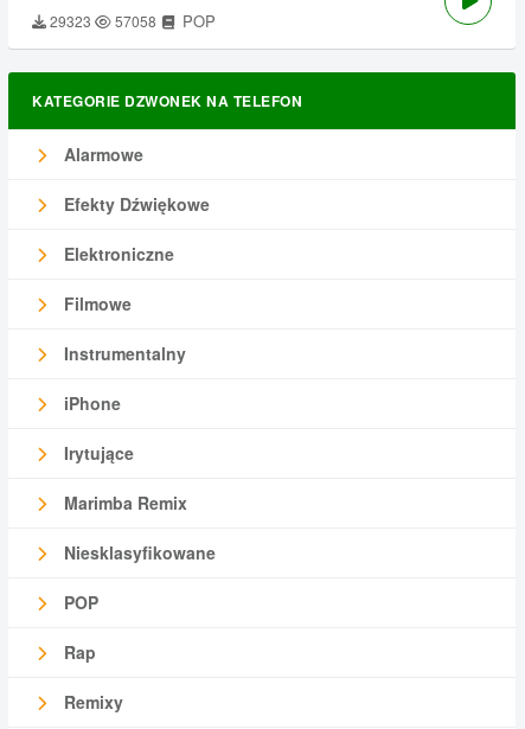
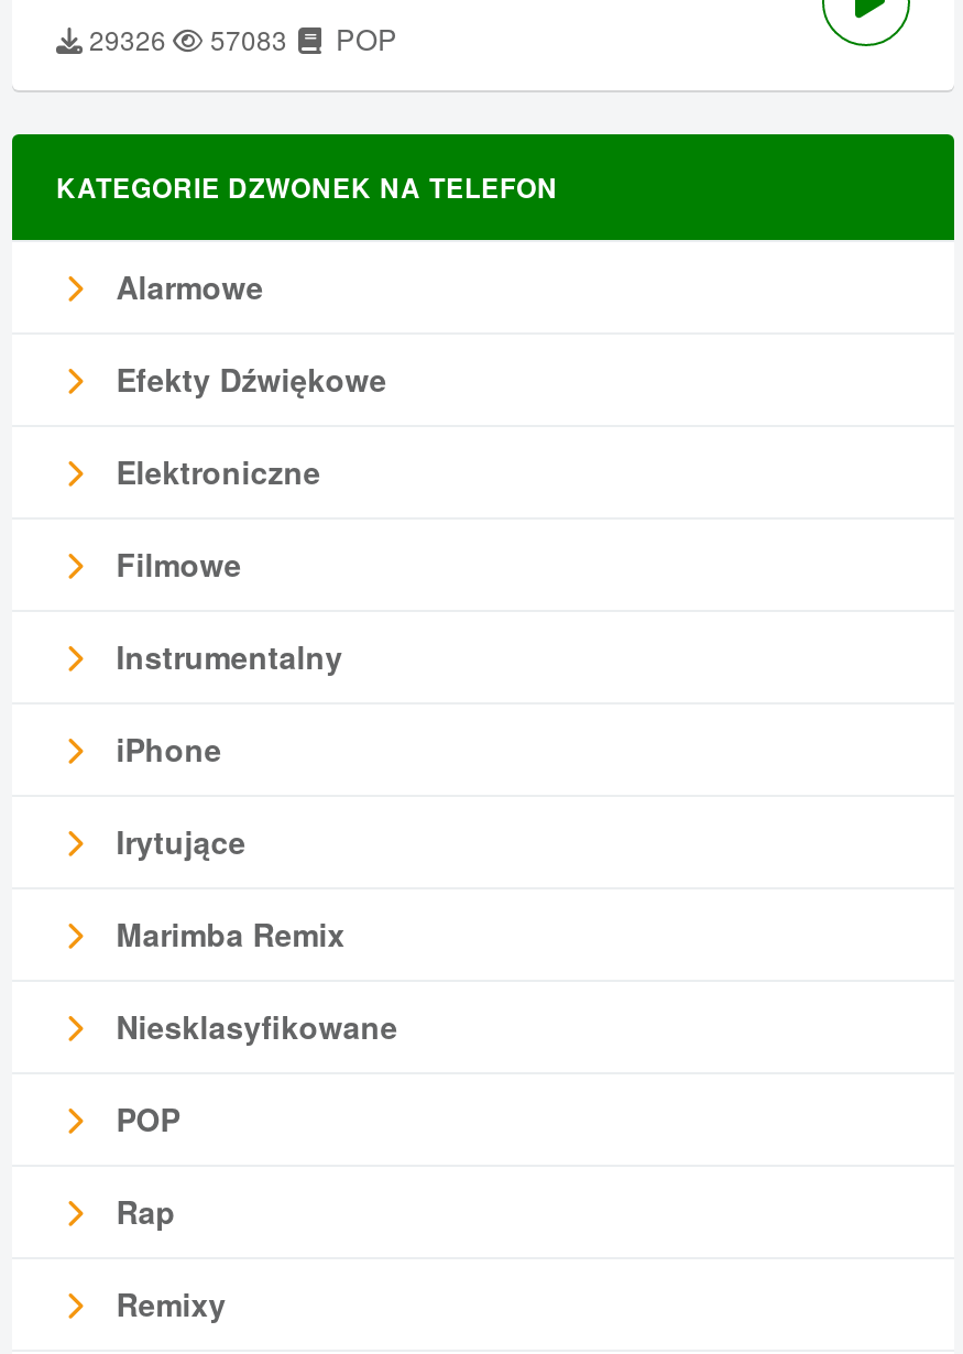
- 29323
+ 29326

- 57058
+ 57083
